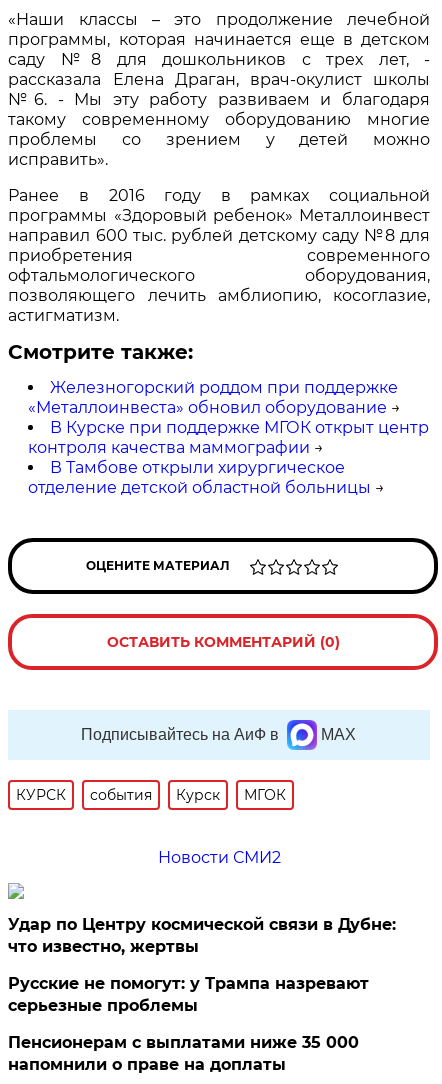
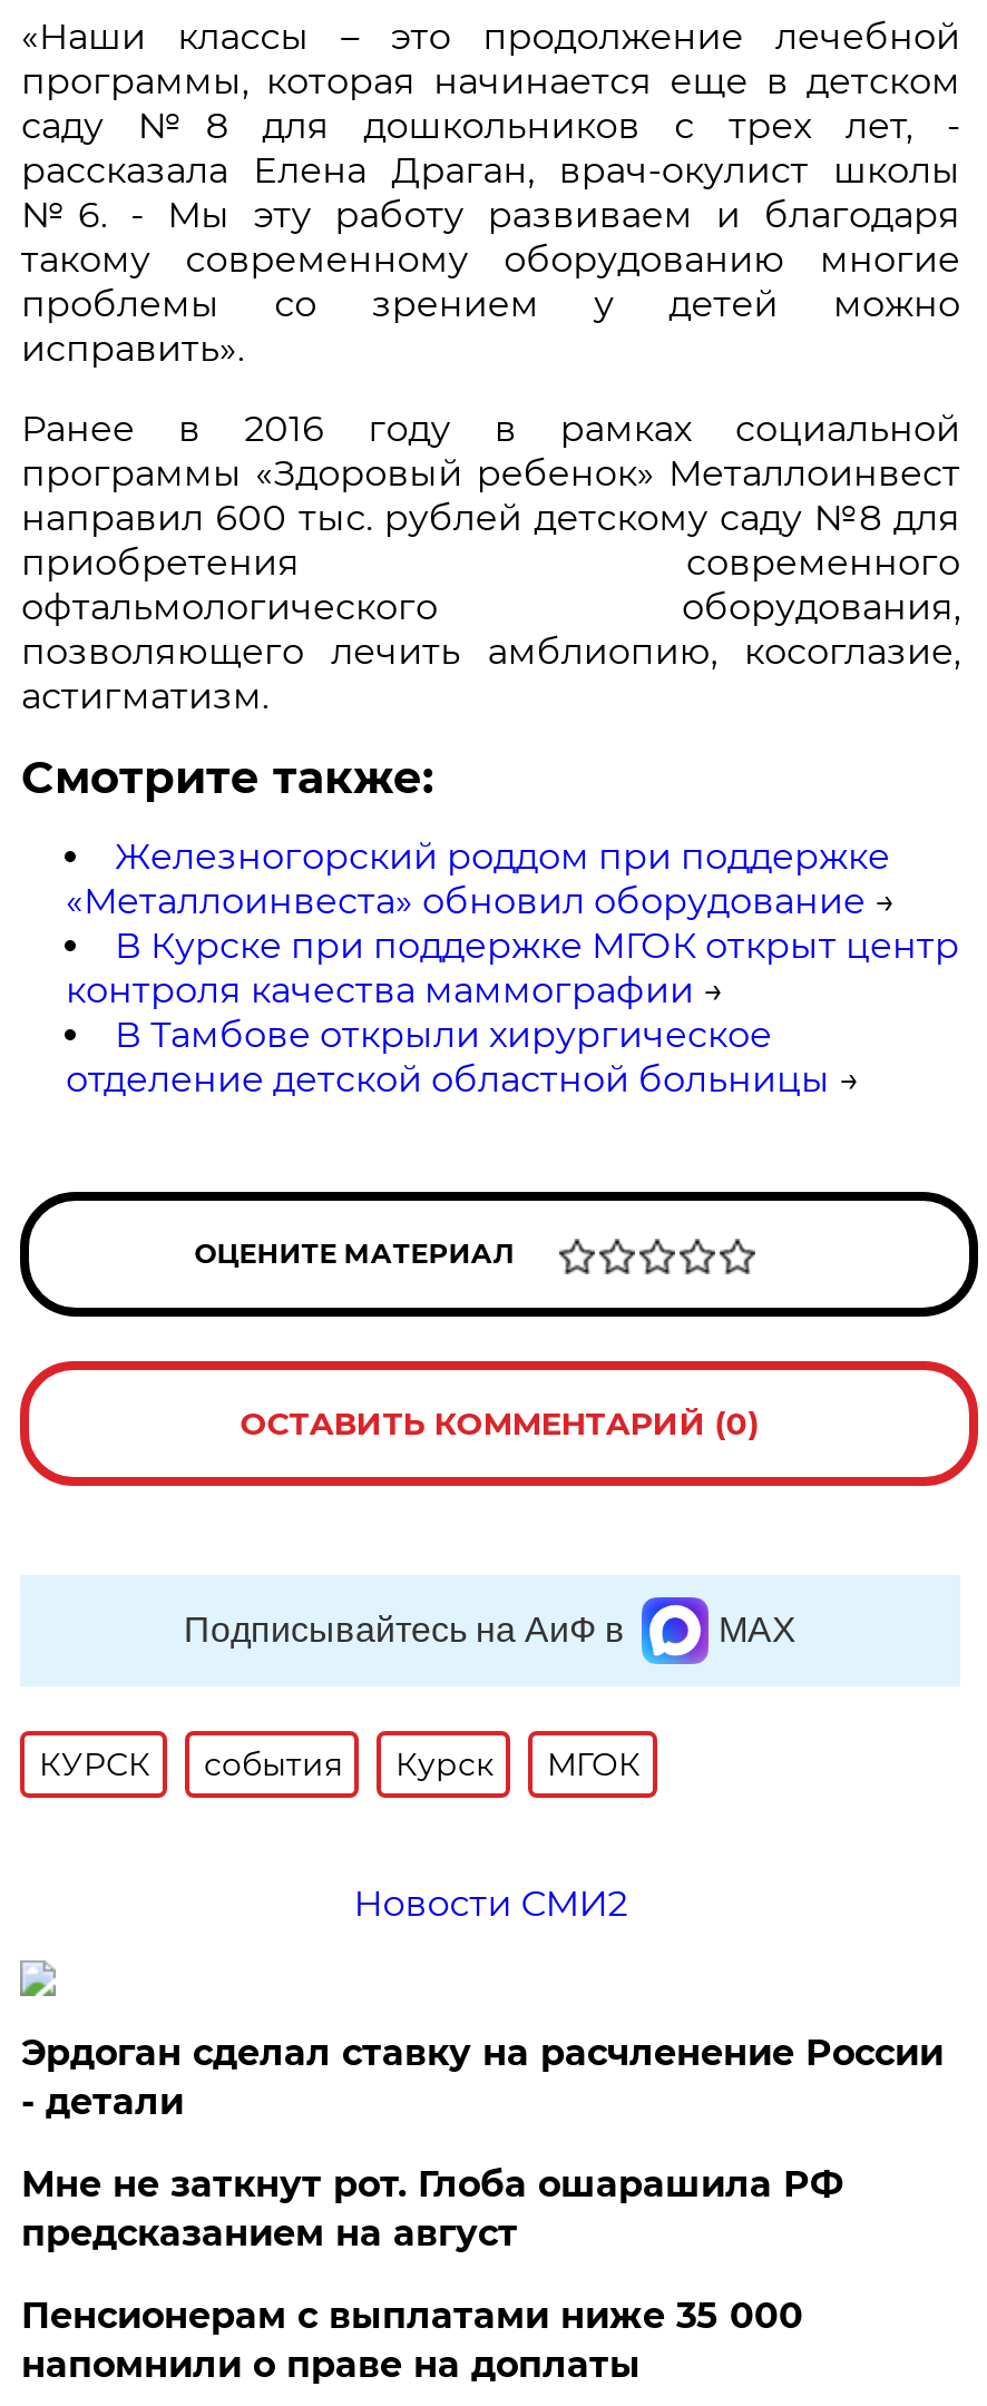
- Удар по Центру космической связи в Дубне:
- что известно, жертвы
+ Эрдоган сделал ставку на расчленение России
+ - детали

- Русские не помогут: у Трампа назревают
- серьезные проблемы
+ Мне не заткнут рот. Глоба ошарашила РФ
+ предсказанием на август
